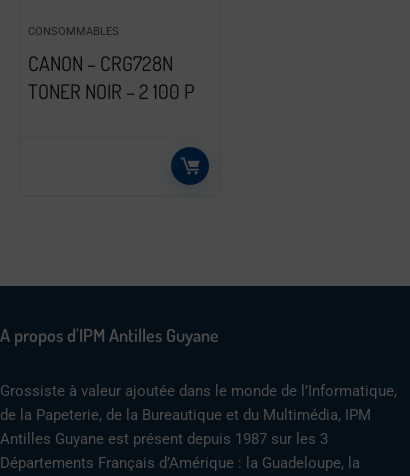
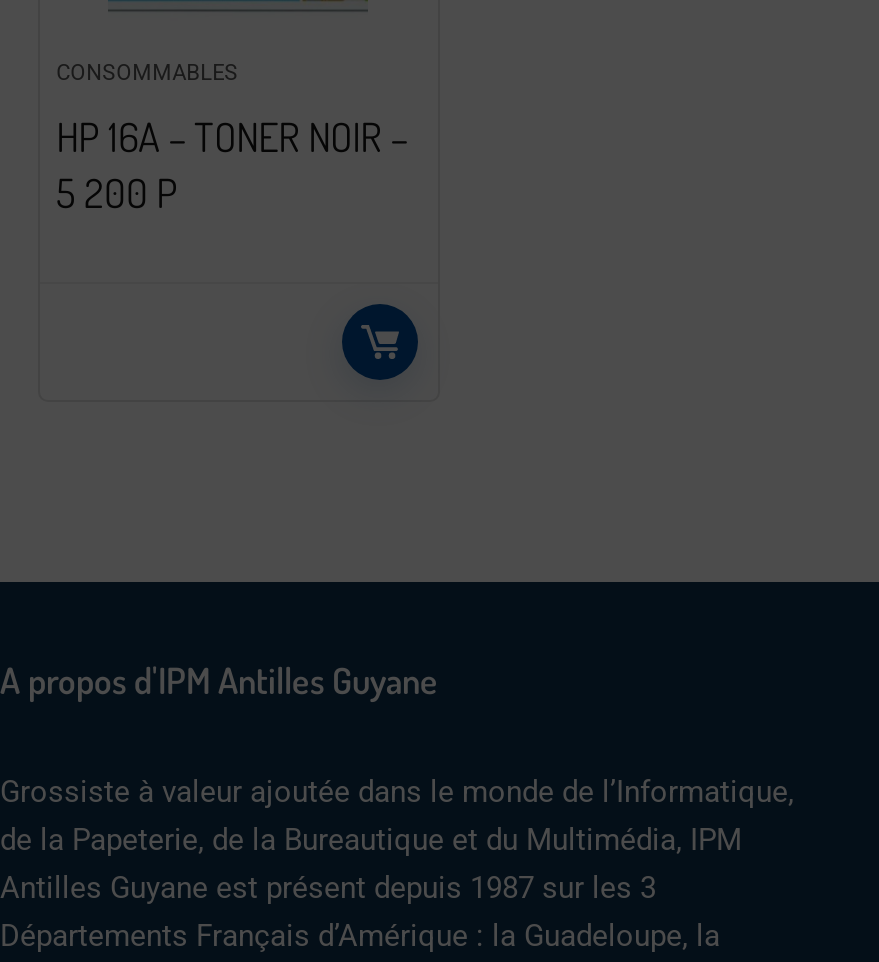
- CANON – CRG728N
- TONER NOIR – 2 100 P
+ HP 16A – TONER NOIR –
+ 5 200 P
